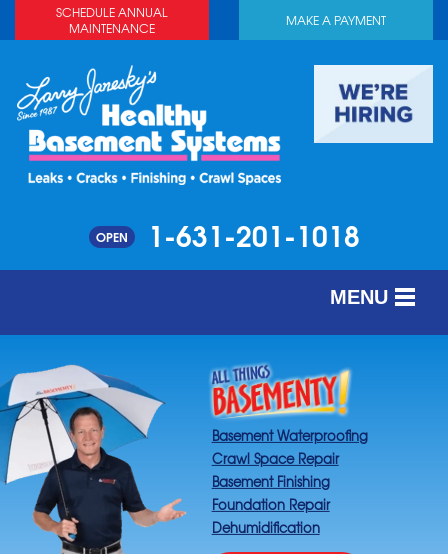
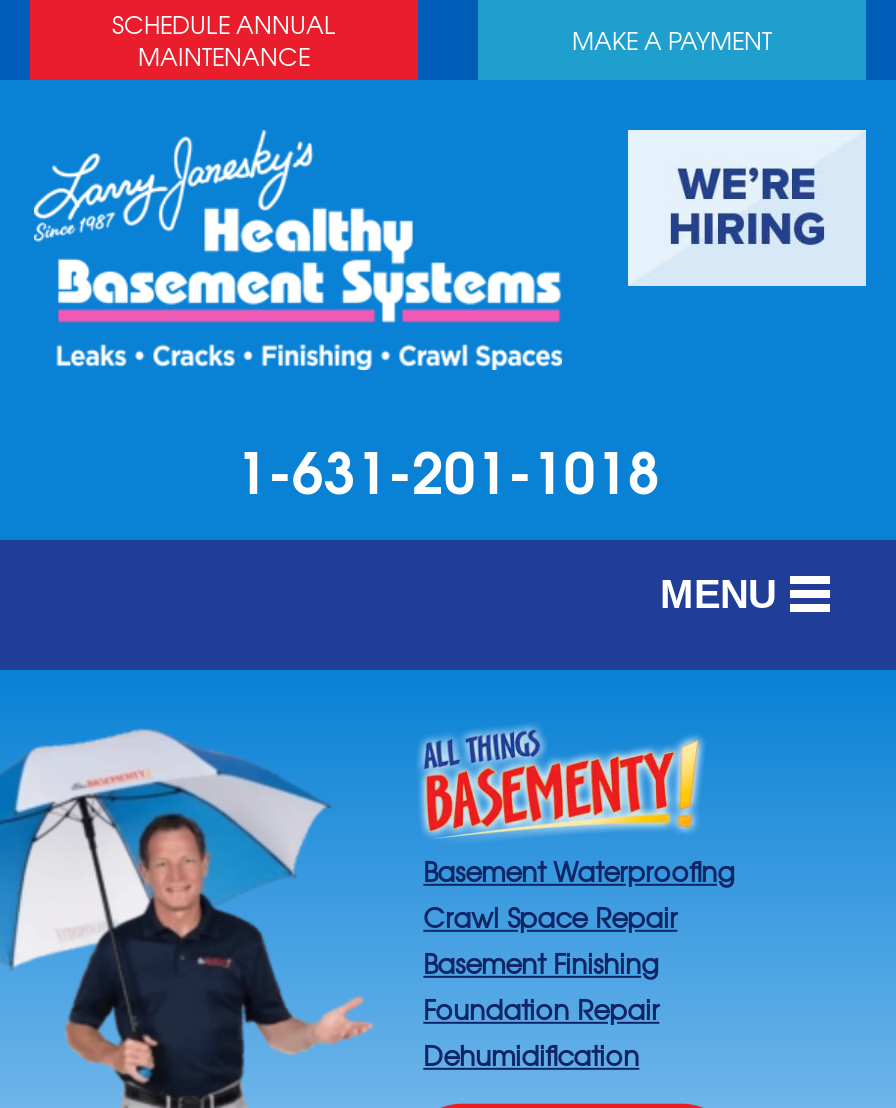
- OPEN
